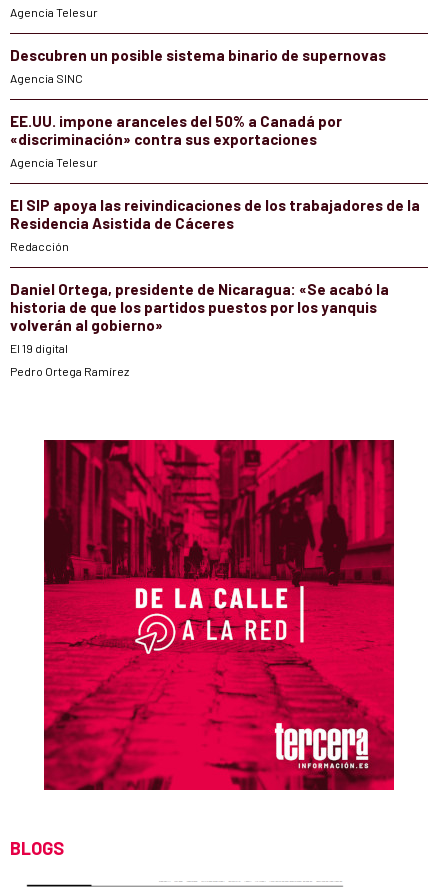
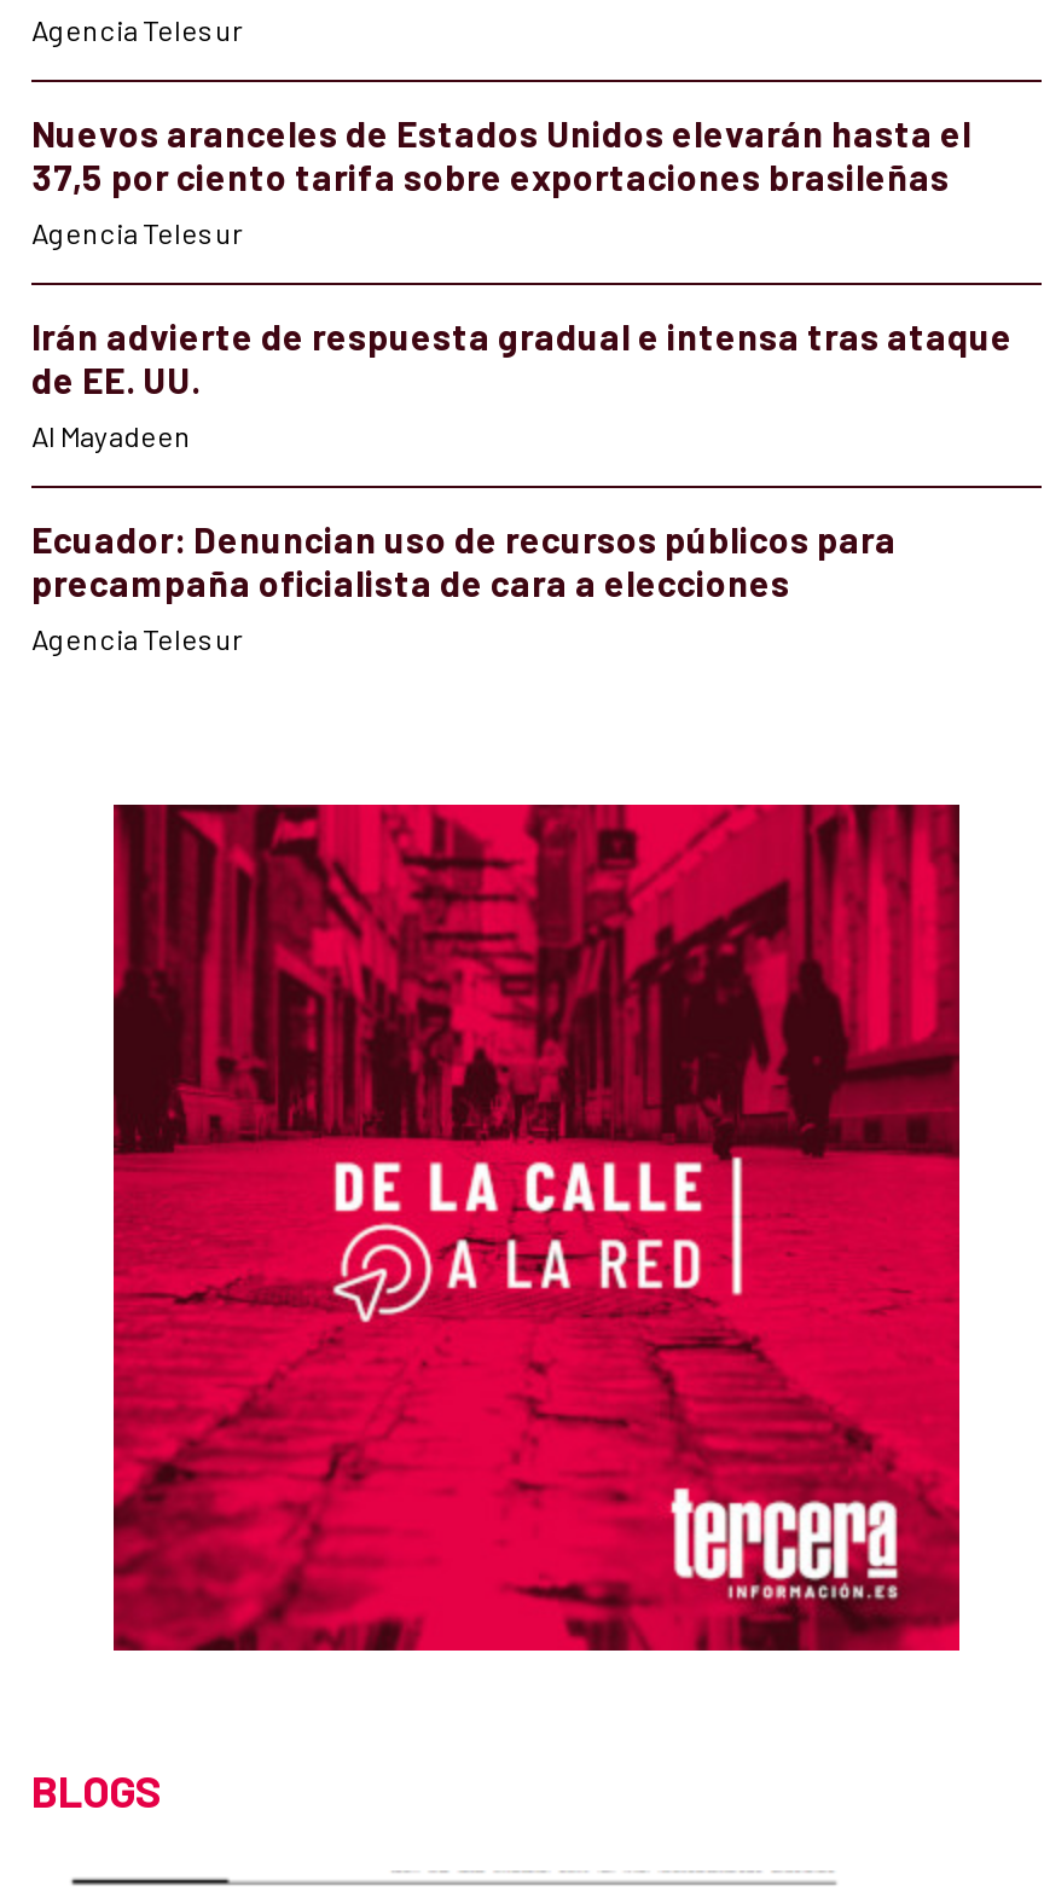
- Descubren un posible sistema binario de supernovas
- Agencia SINC
- EE.UU. impone aranceles del 50% a Canadá por
- «discriminación» contra sus exportaciones
+ Nuevos aranceles de Estados Unidos elevarán hasta el
+ 37,5 por ciento tarifa sobre exportaciones brasileñas

- El SIP apoya las reivindicaciones de los trabajadores de la
- Residencia Asistida de Cáceres
- Redacción
- Daniel Ortega, presidente de Nicaragua: «Se acabó la
- historia de que los partidos puestos por los yanquis
- volverán al gobierno»
- El 19 digital
- Pedro Ortega Ramírez
+ Irán advierte de respuesta gradual e intensa tras ataque
+ de EE. UU.
+ Al Mayadeen
+ Ecuador: Denuncian uso de recursos públicos para
+ precampaña oficialista de cara a elecciones
+ Agencia Telesur
